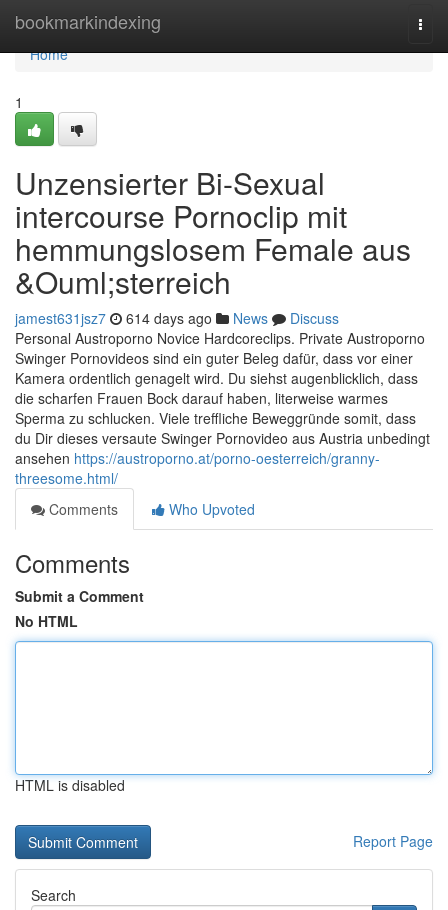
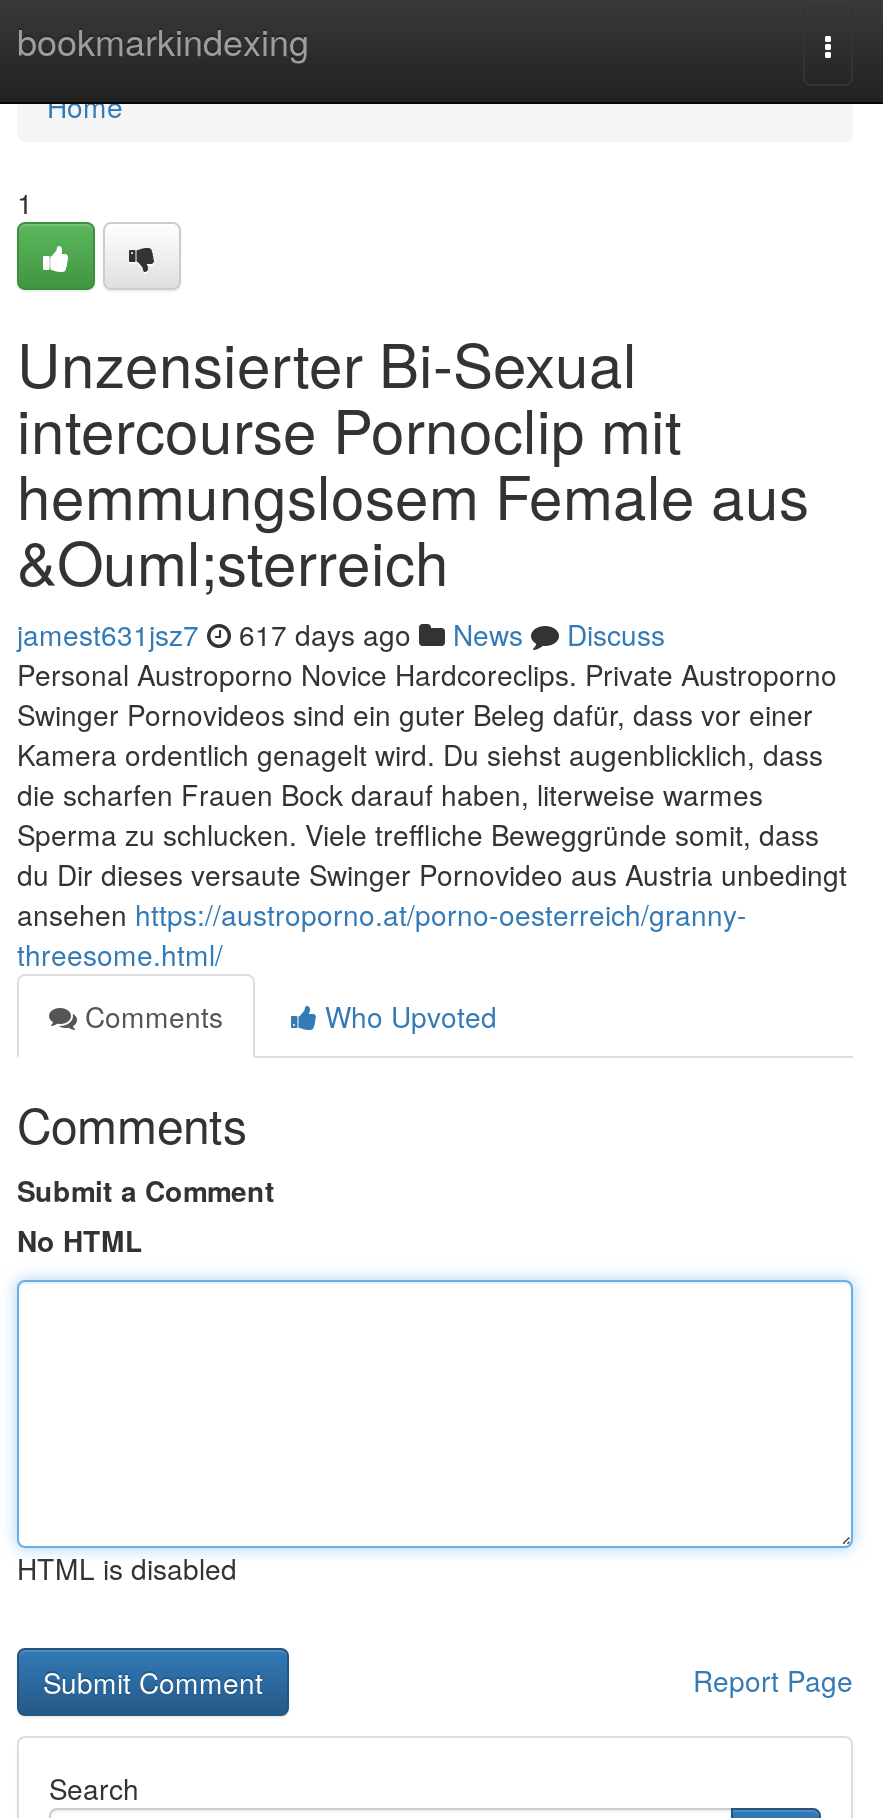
- jamest631jsz7 614 days ago News Discuss
+ jamest631jsz7 617 days ago News Discuss
